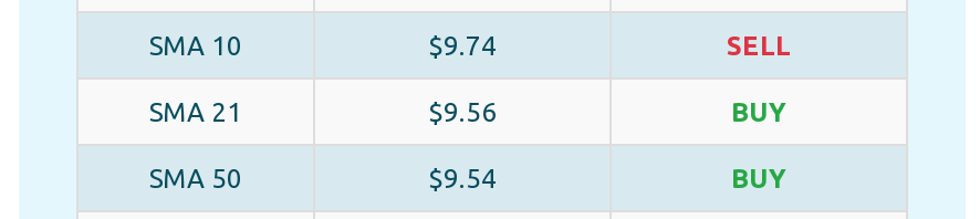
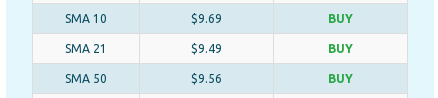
- $9.74
- SELL
+ $9.69
+ BUY

- $9.56
+ $9.49

- $9.54
+ $9.56
